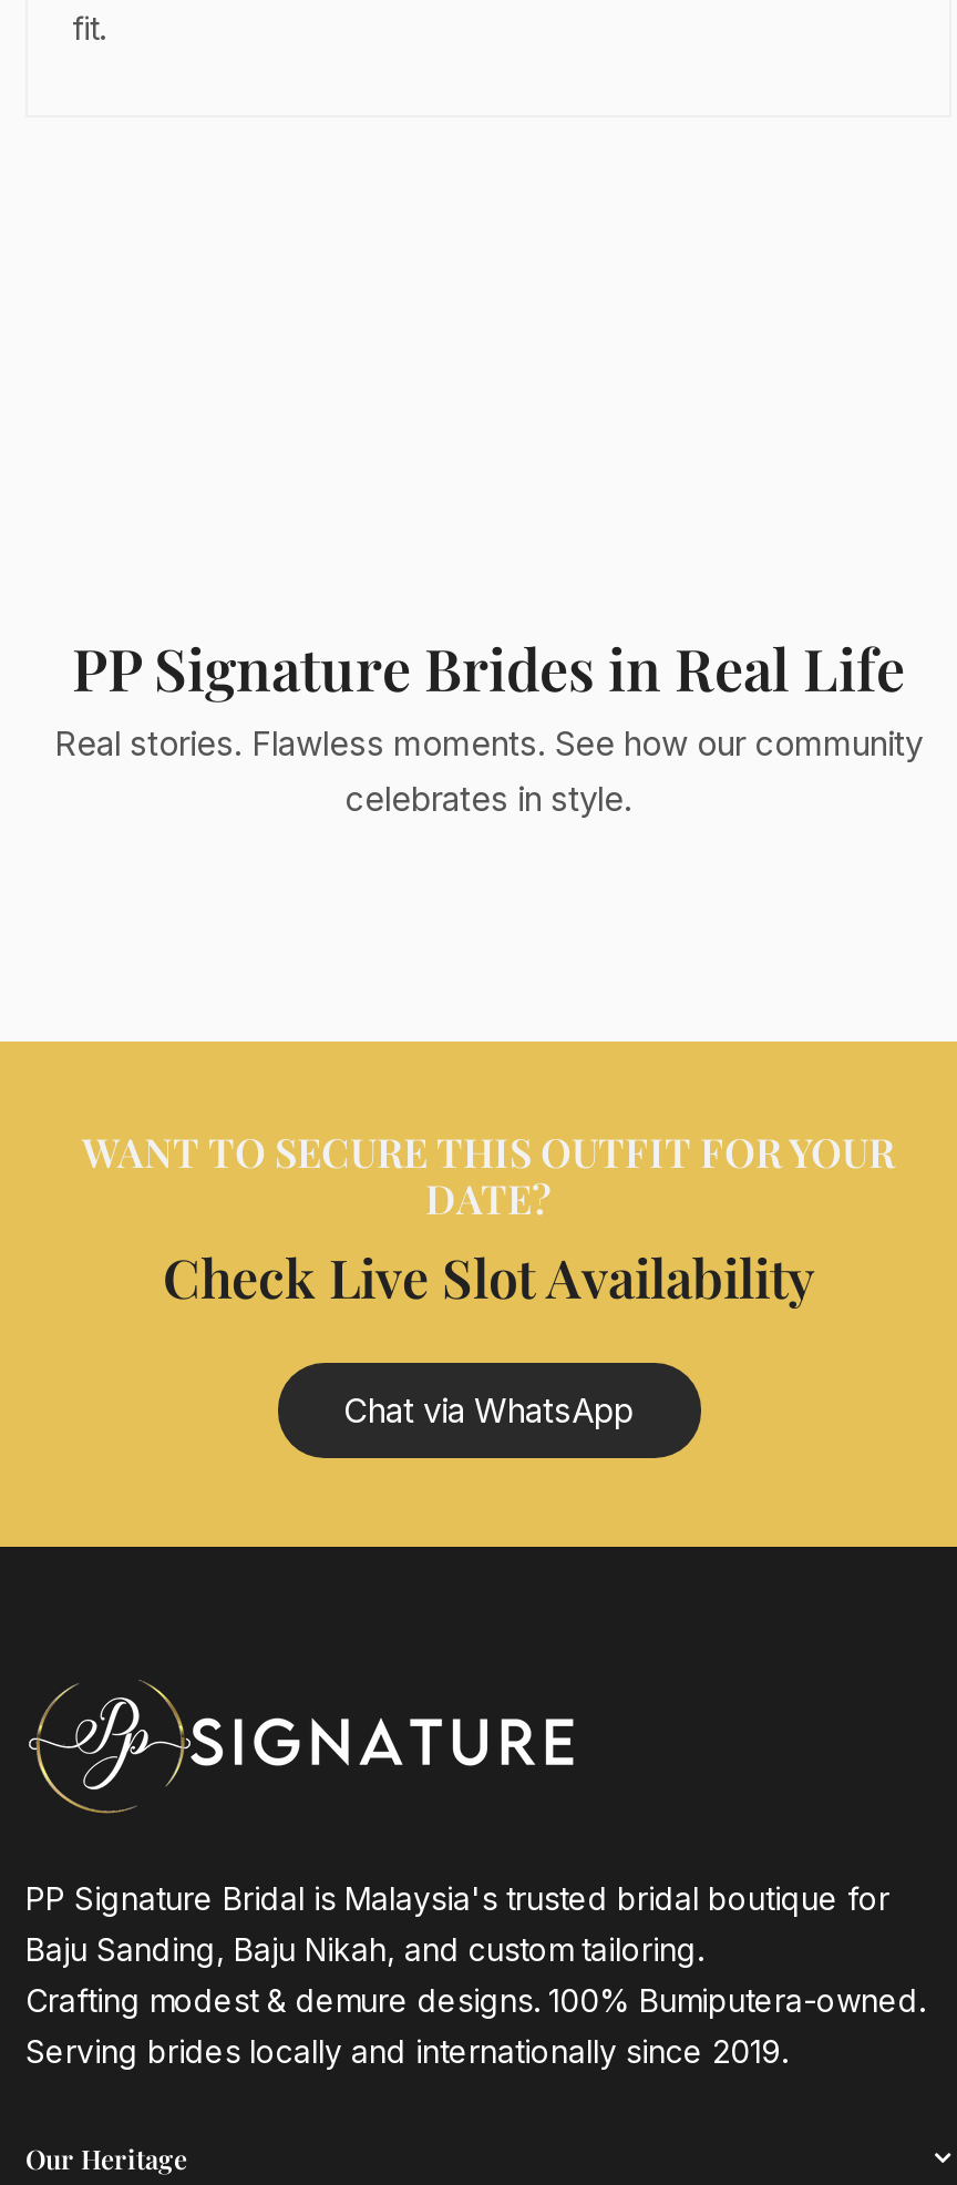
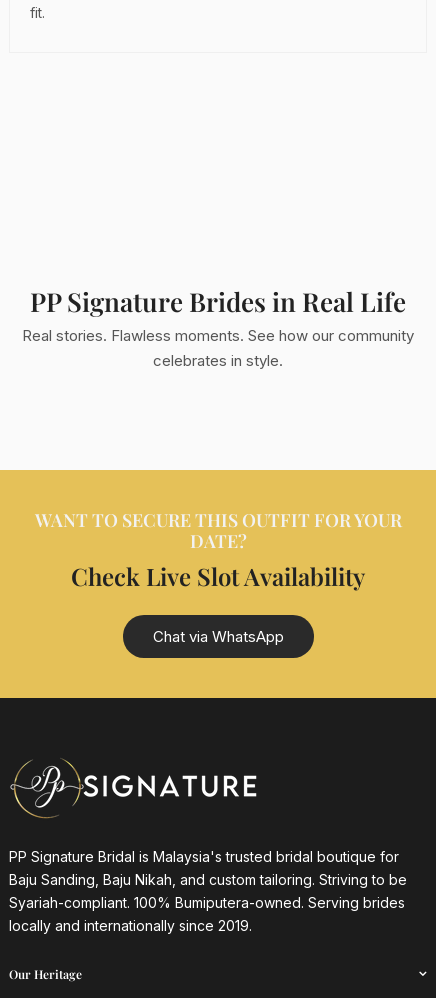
- Baju Sanding, Baju Nikah, and custom tailoring.
- Crafting modest & demure designs. 100% Bumiputera-owned.
- Serving brides locally and internationally since 2019.
+ Baju Sanding, Baju Nikah, and custom tailoring. Striving to be
+ Syariah-compliant. 100% Bumiputera-owned. Serving brides
+ locally and internationally since 2019.
